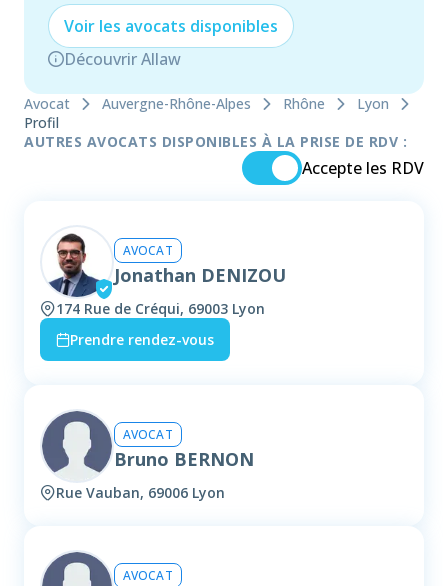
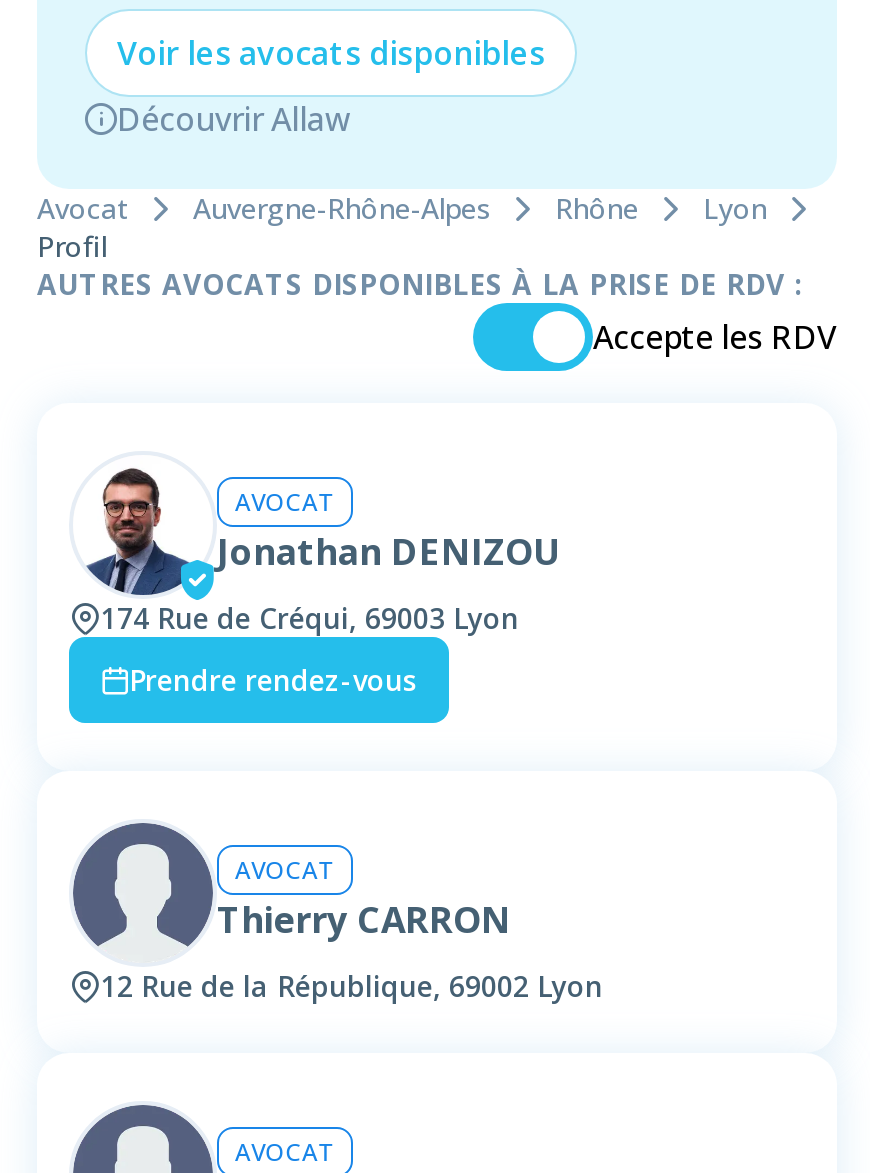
- Bruno BERNON
+ Thierry CARRON

- Rue Vauban, 69006 Lyon
+ 12 Rue de la République, 69002 Lyon
